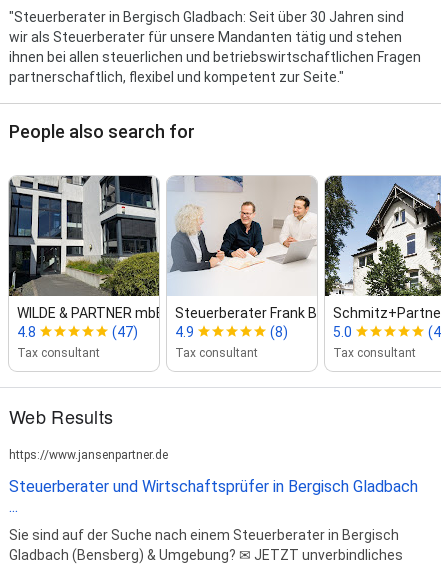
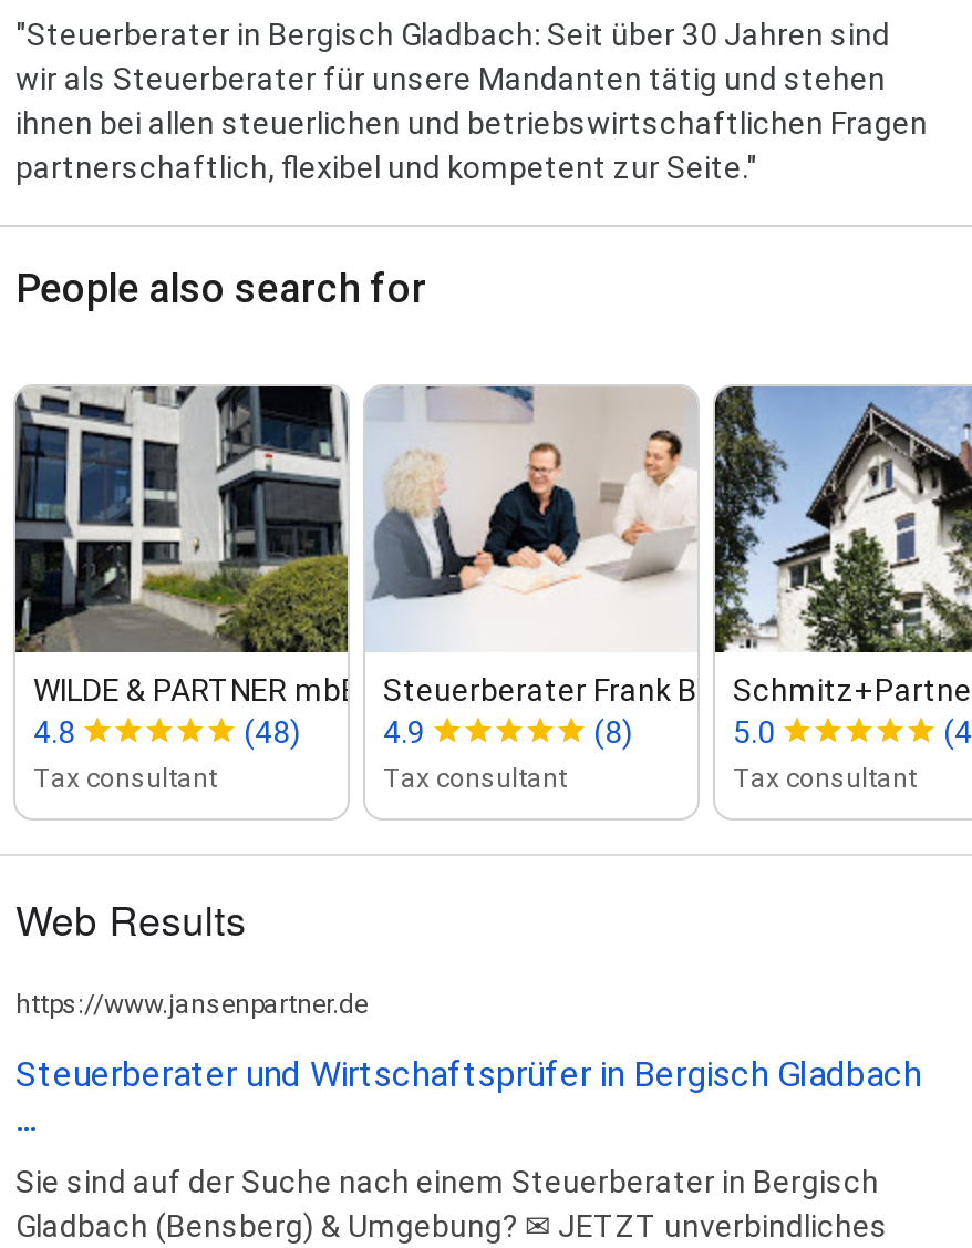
- (47)
+ (48)
